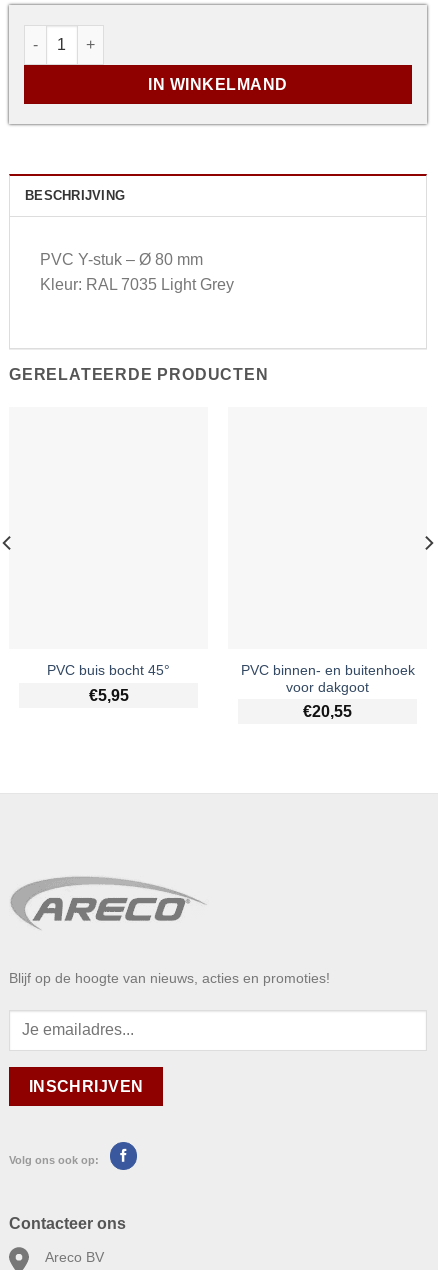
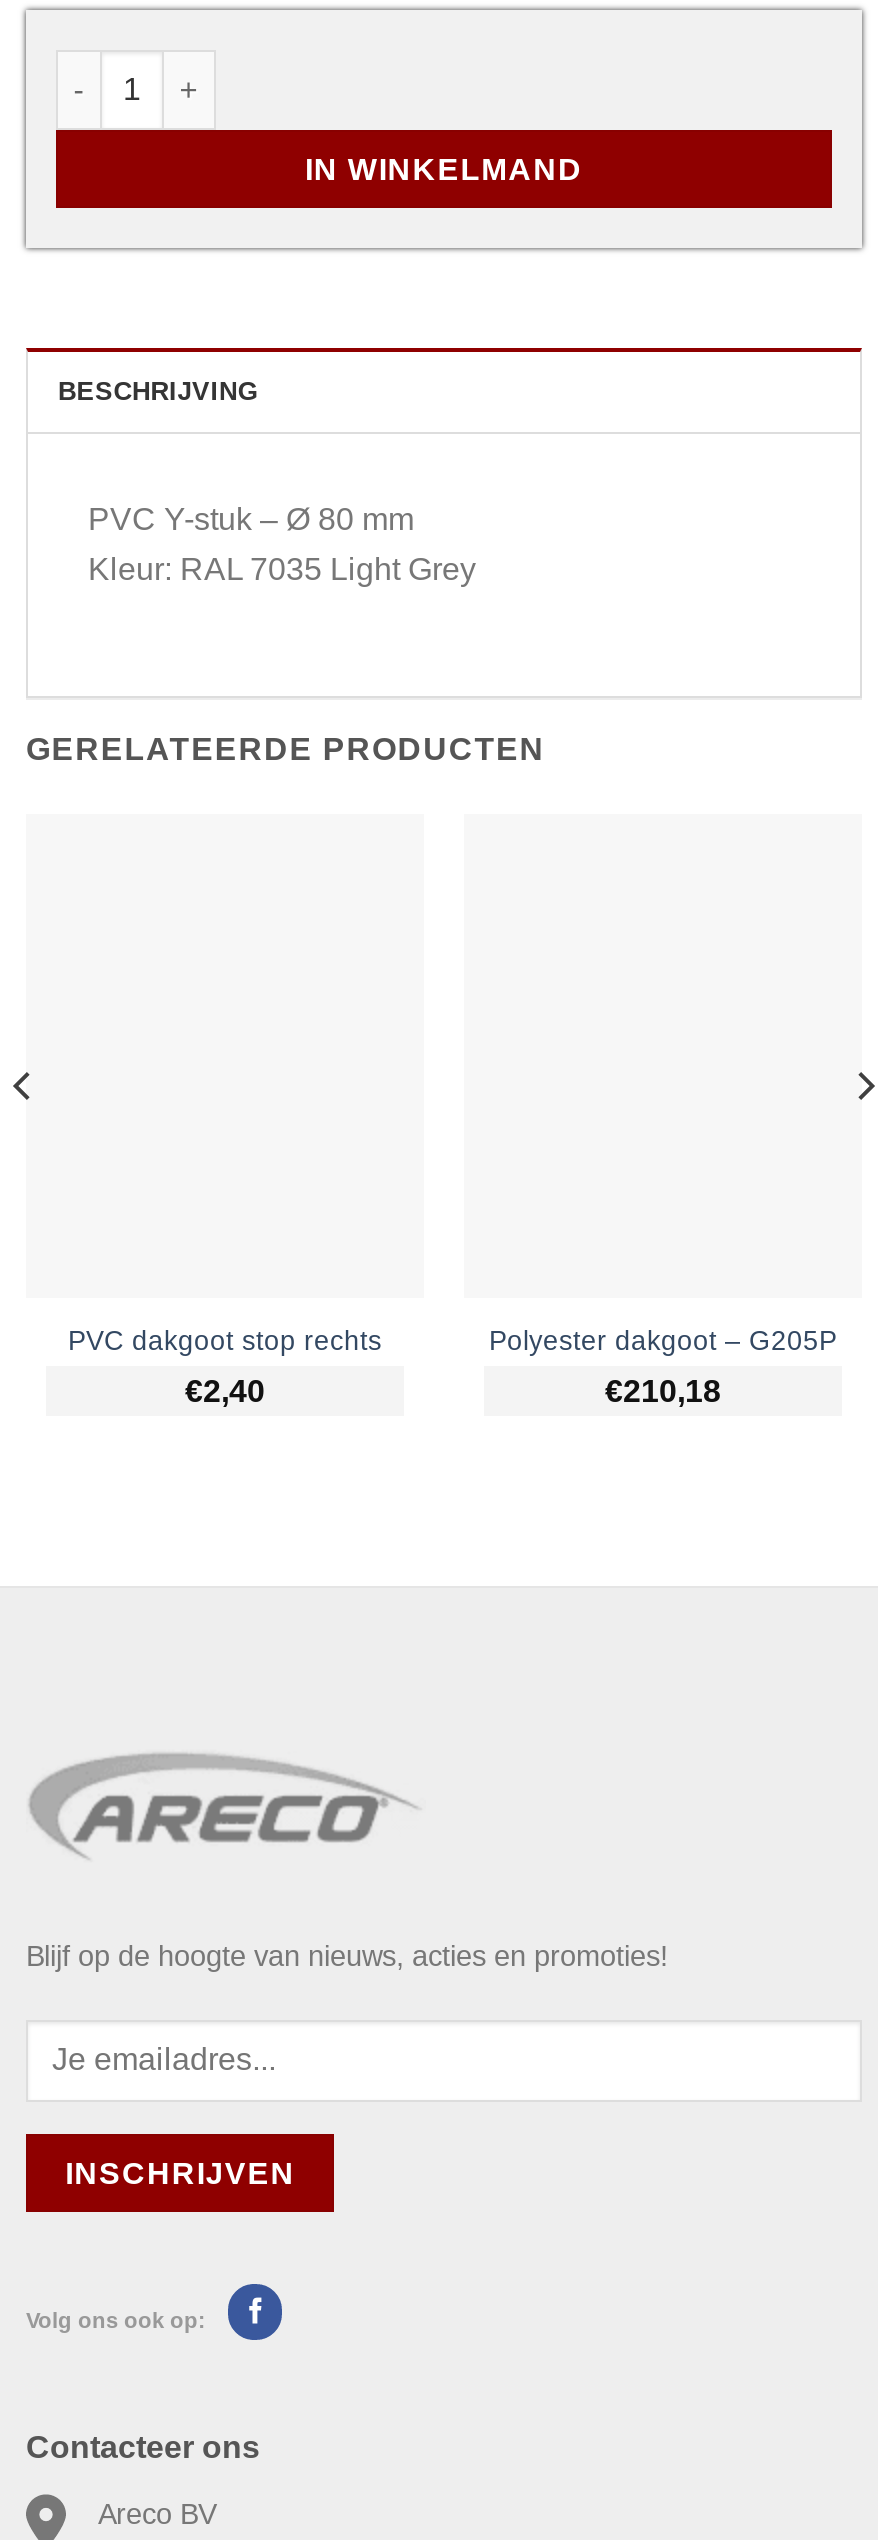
- PVC buis bocht 45°
+ PVC dakgoot stop rechts

- PVC binnen- en buitenhoek
- voor dakgoot
+ Polyester dakgoot – G205P

- €5,95
+ €2,40

- €20,55
+ €210,18
